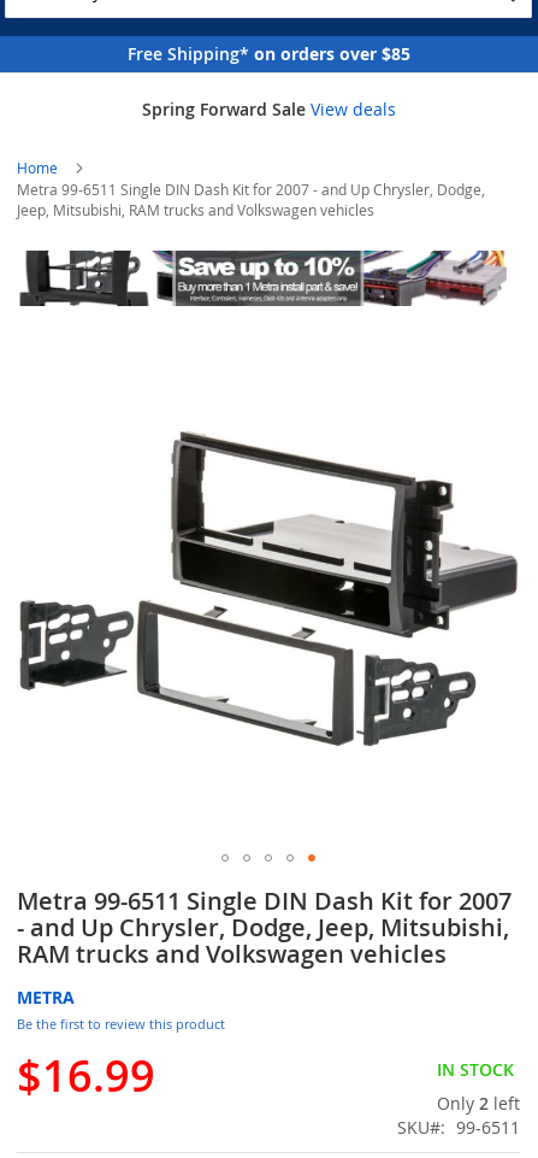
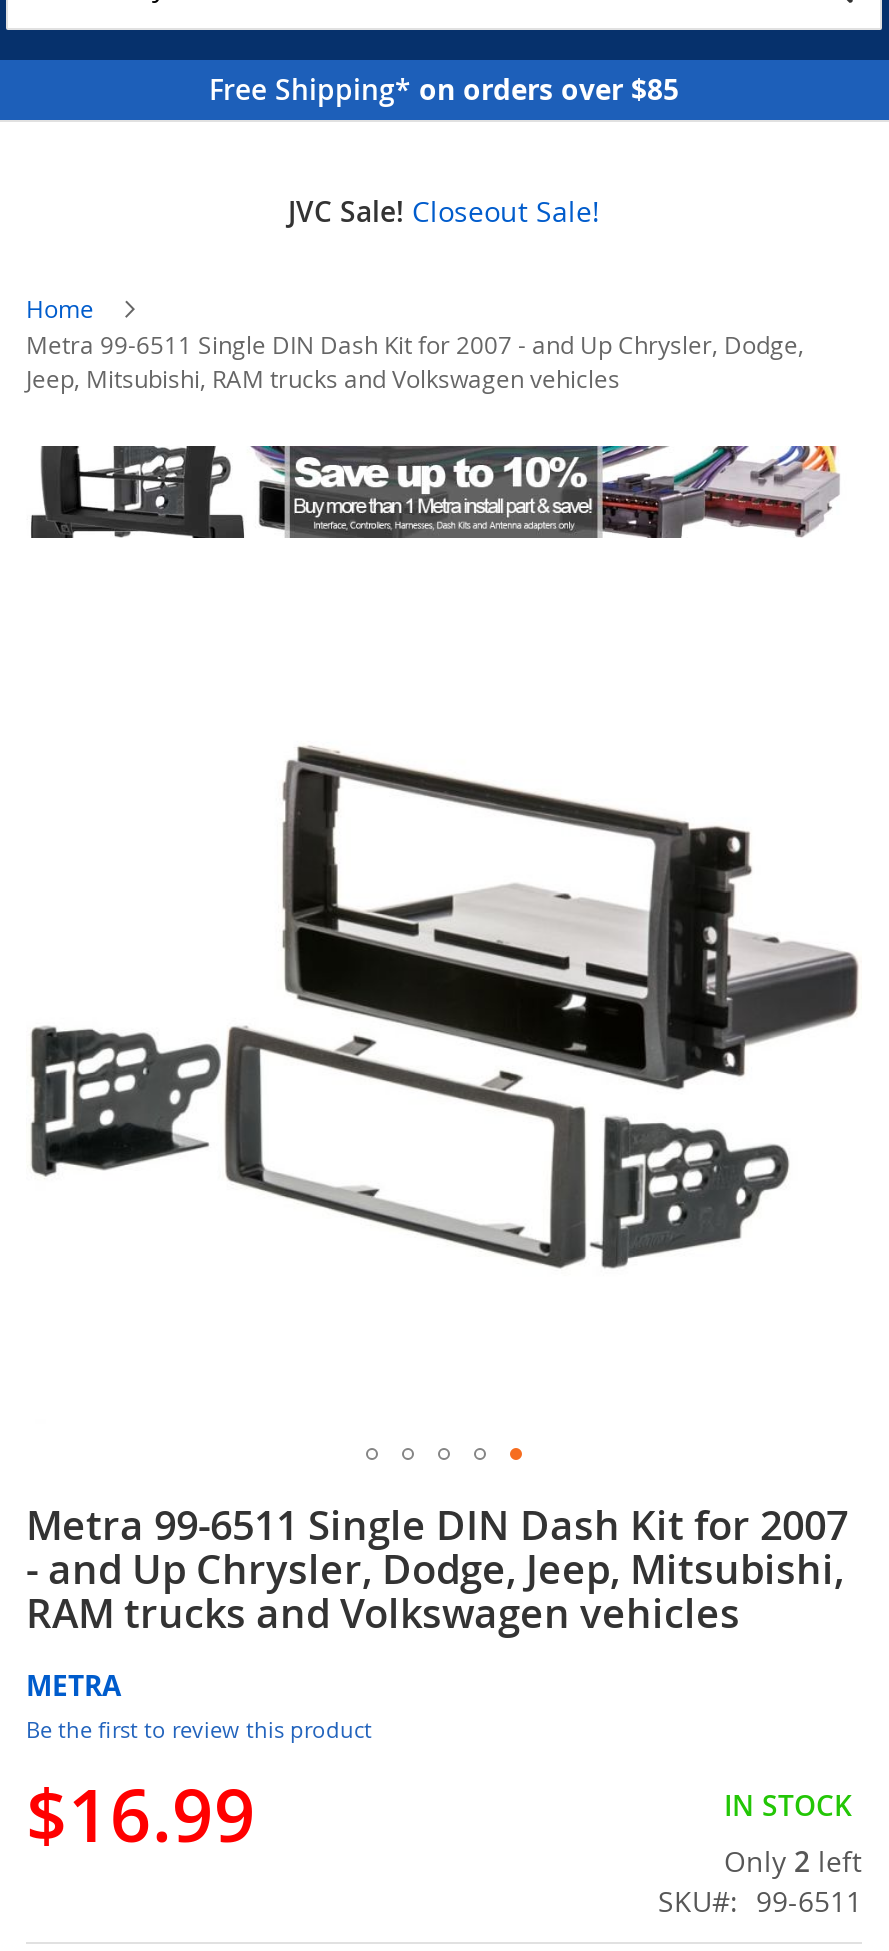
- Spring Forward Sale View deals
+ JVC Sale! Closeout Sale!
